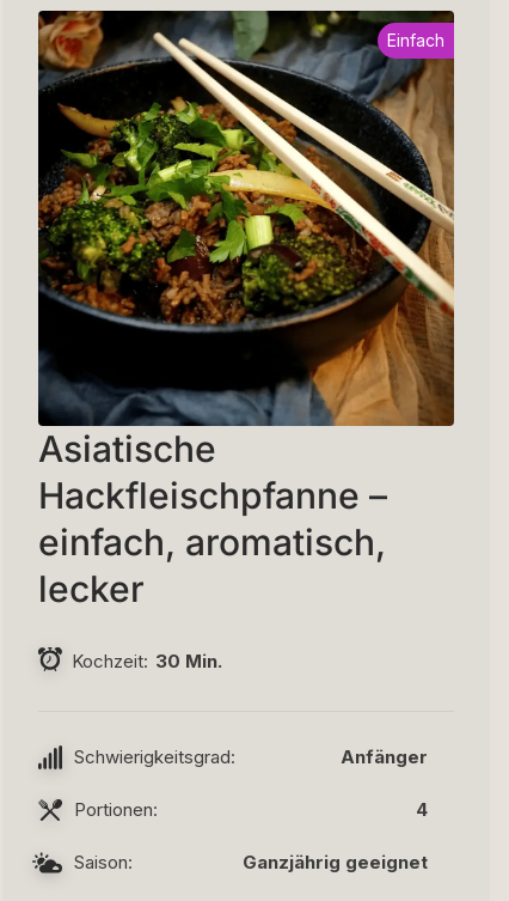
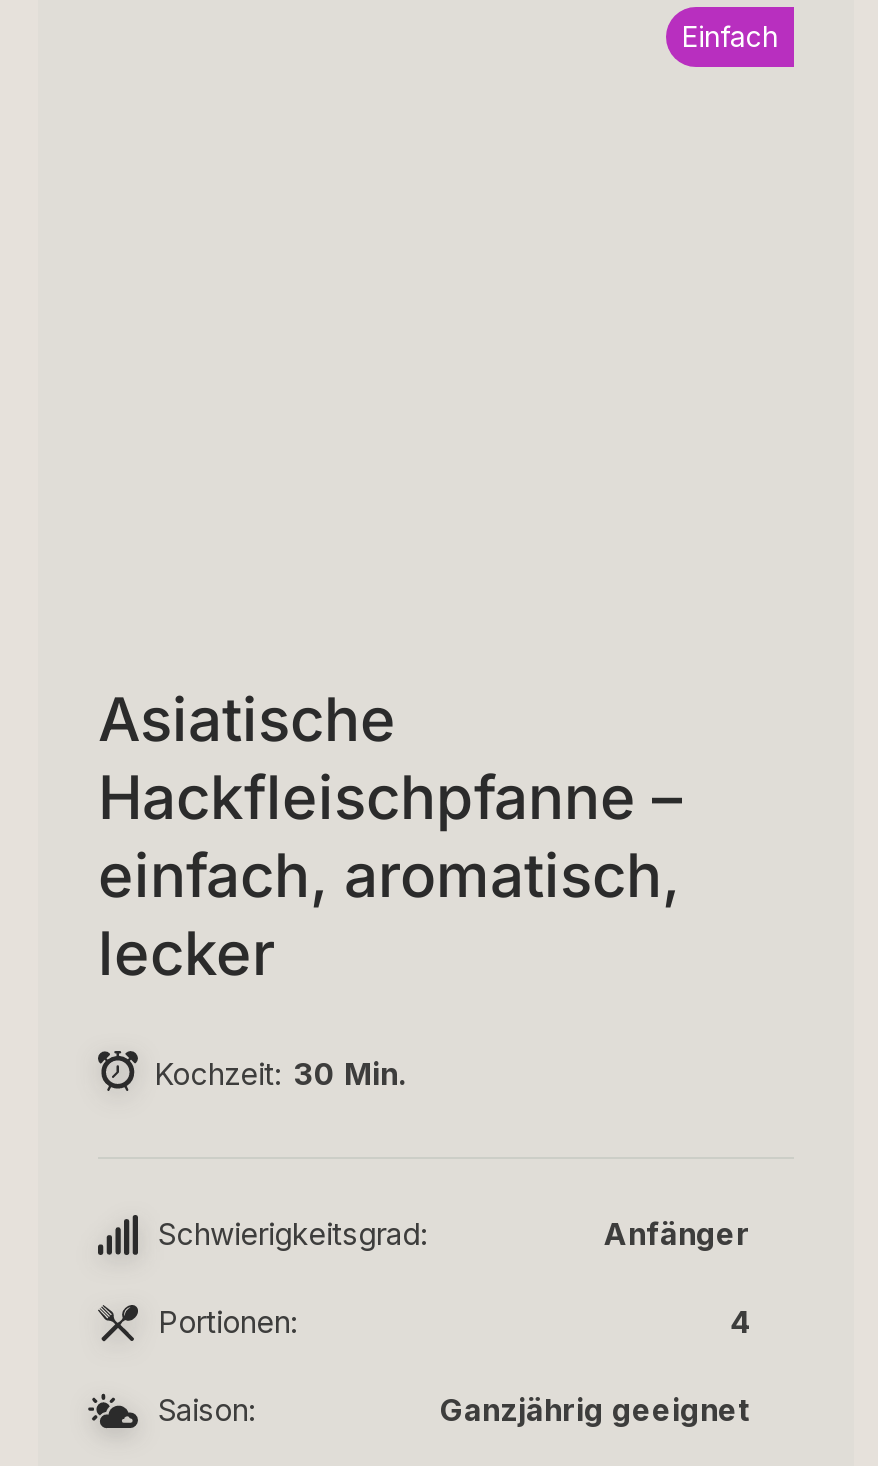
- [image]
